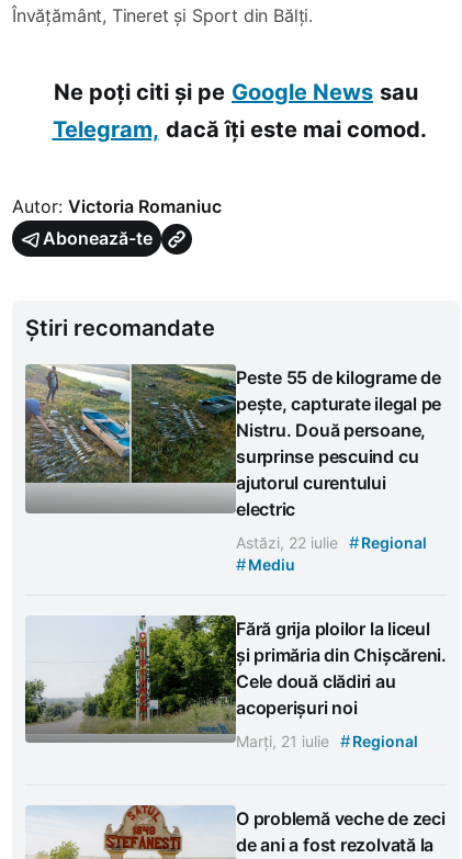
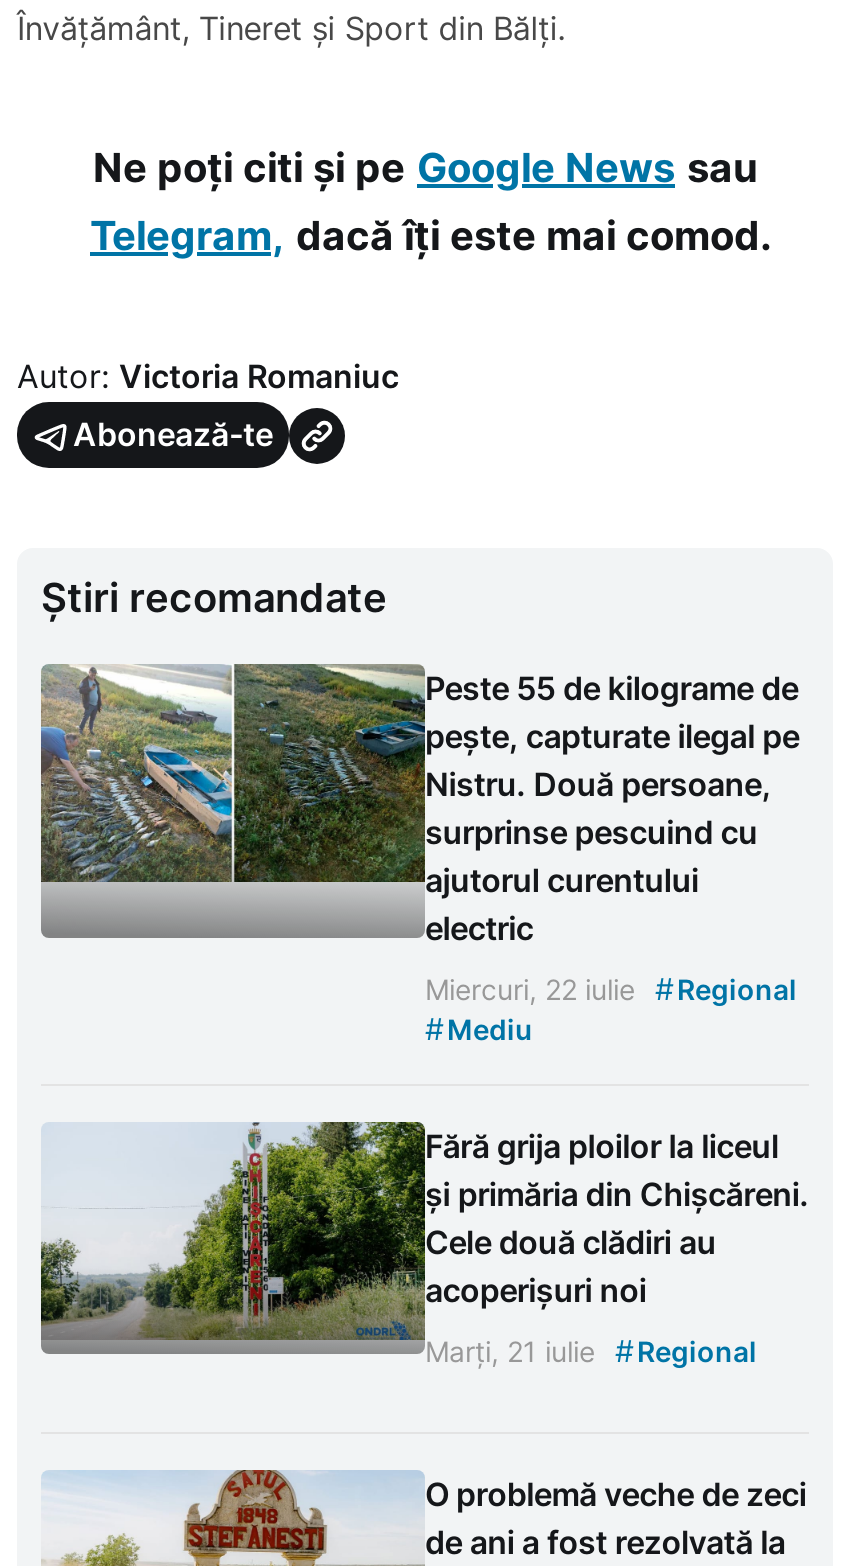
- Astăzi, 22 iulie #Regional
+ Miercuri, 22 iulie #Regional
